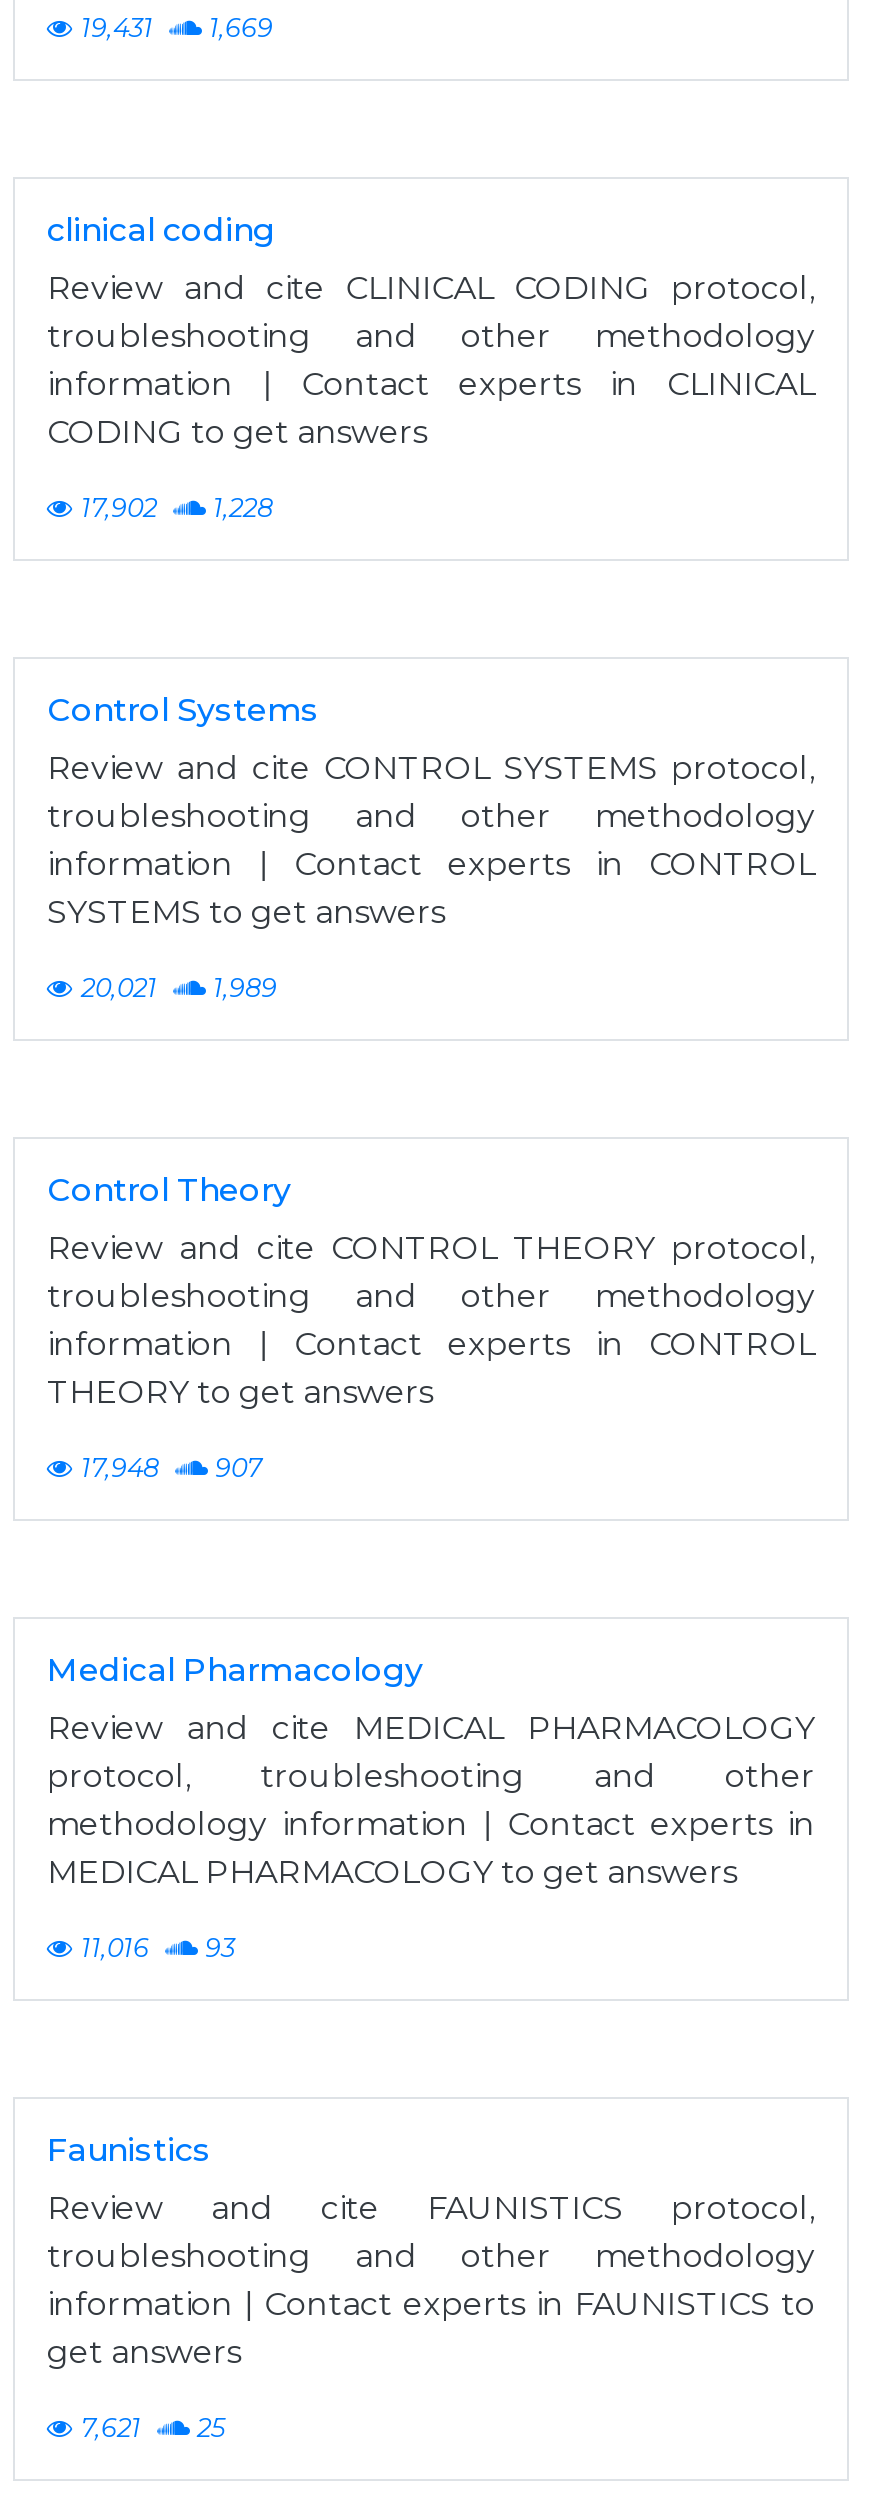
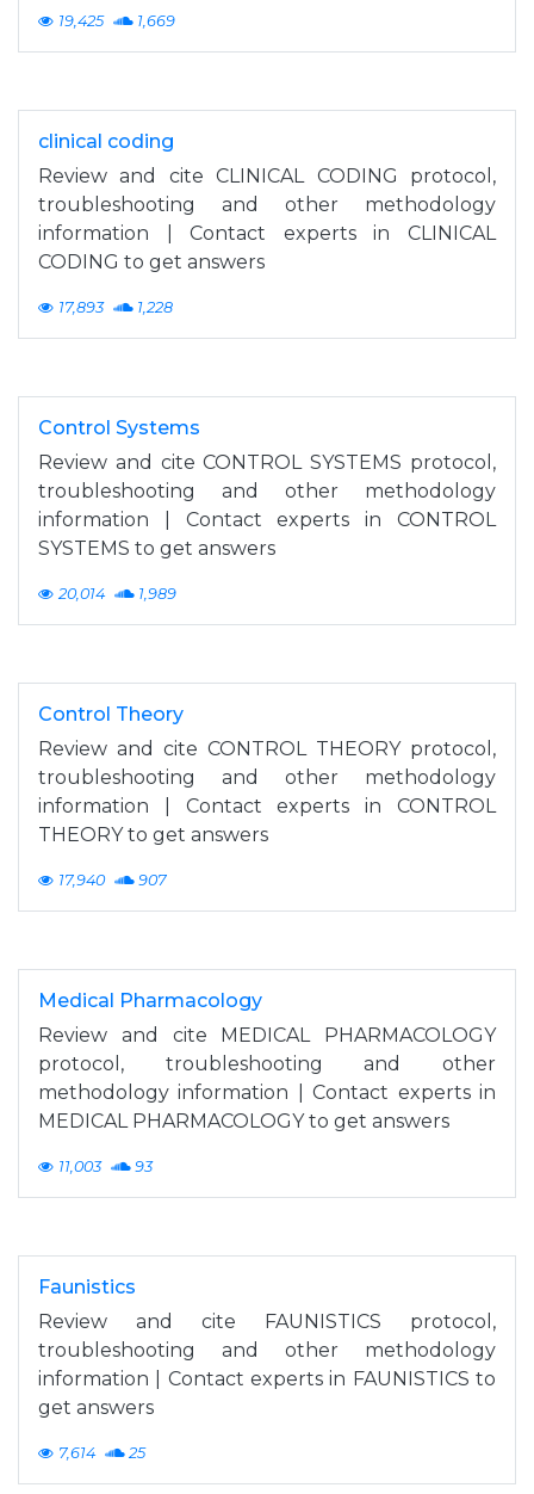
- 19,431 1,669
+ 19,425 1,669

- 17,902 1,228
+ 17,893 1,228

- 20,021 1,989
+ 20,014 1,989

- 17,948 907
+ 17,940 907

- 11,016 93
+ 11,003 93

- 7,621 25
+ 7,614 25
